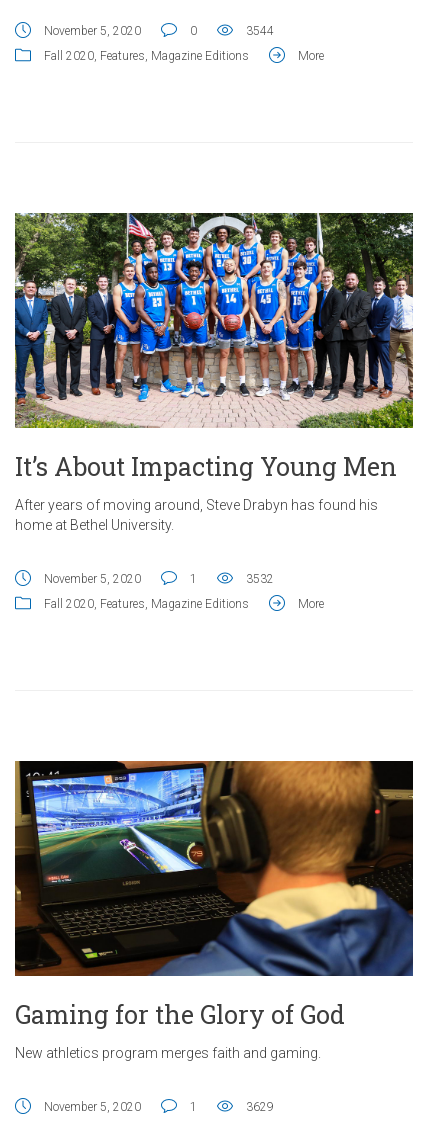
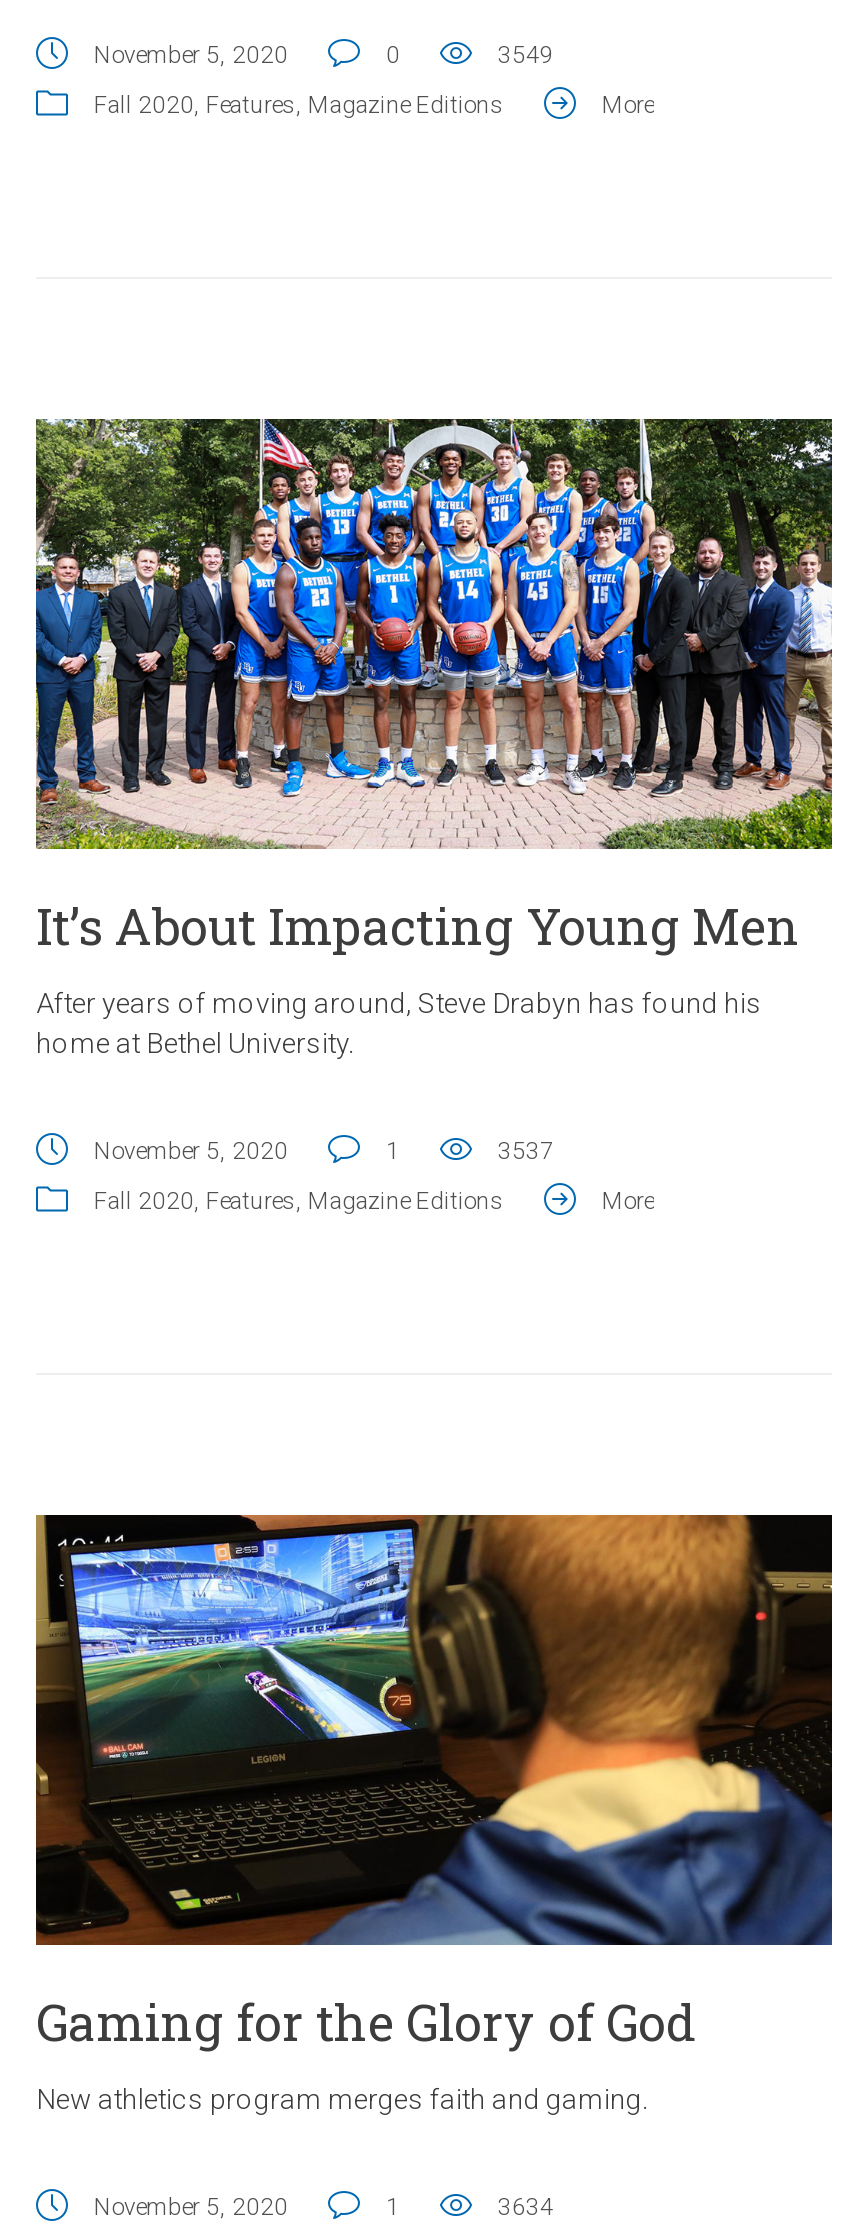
- 3544
+ 3549

- 3532
+ 3537

- 3629
+ 3634
